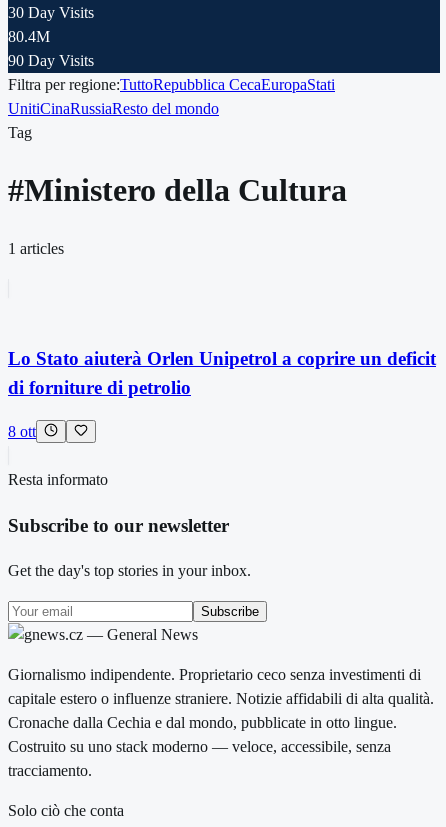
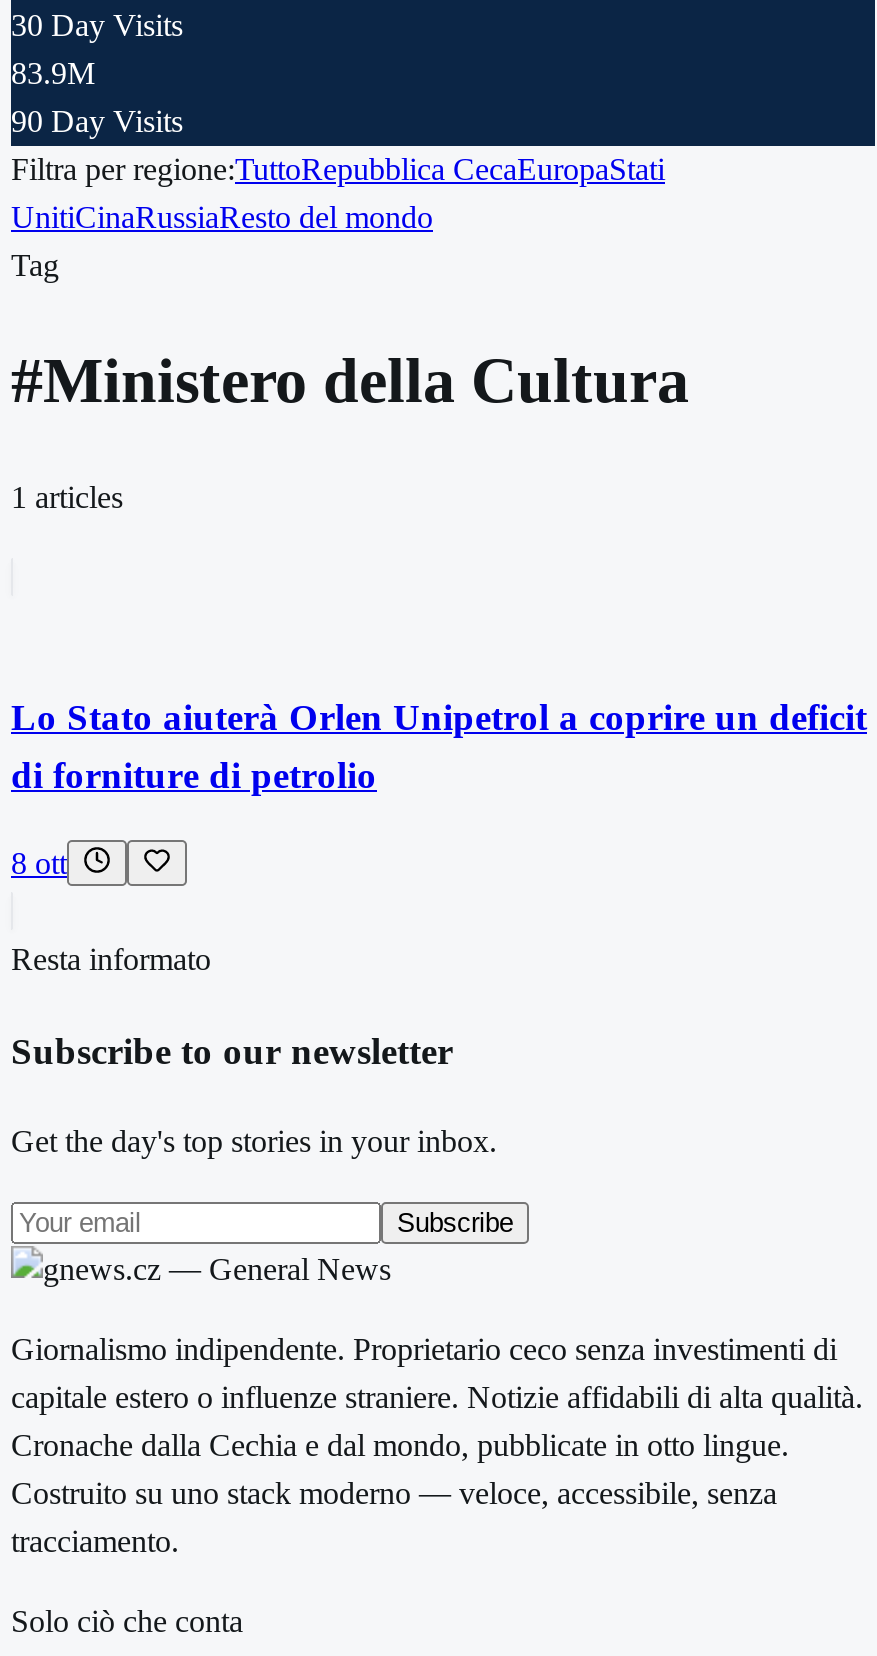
- 80.4M
+ 83.9M
